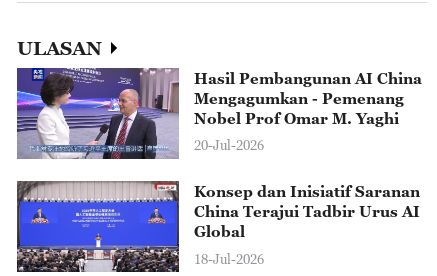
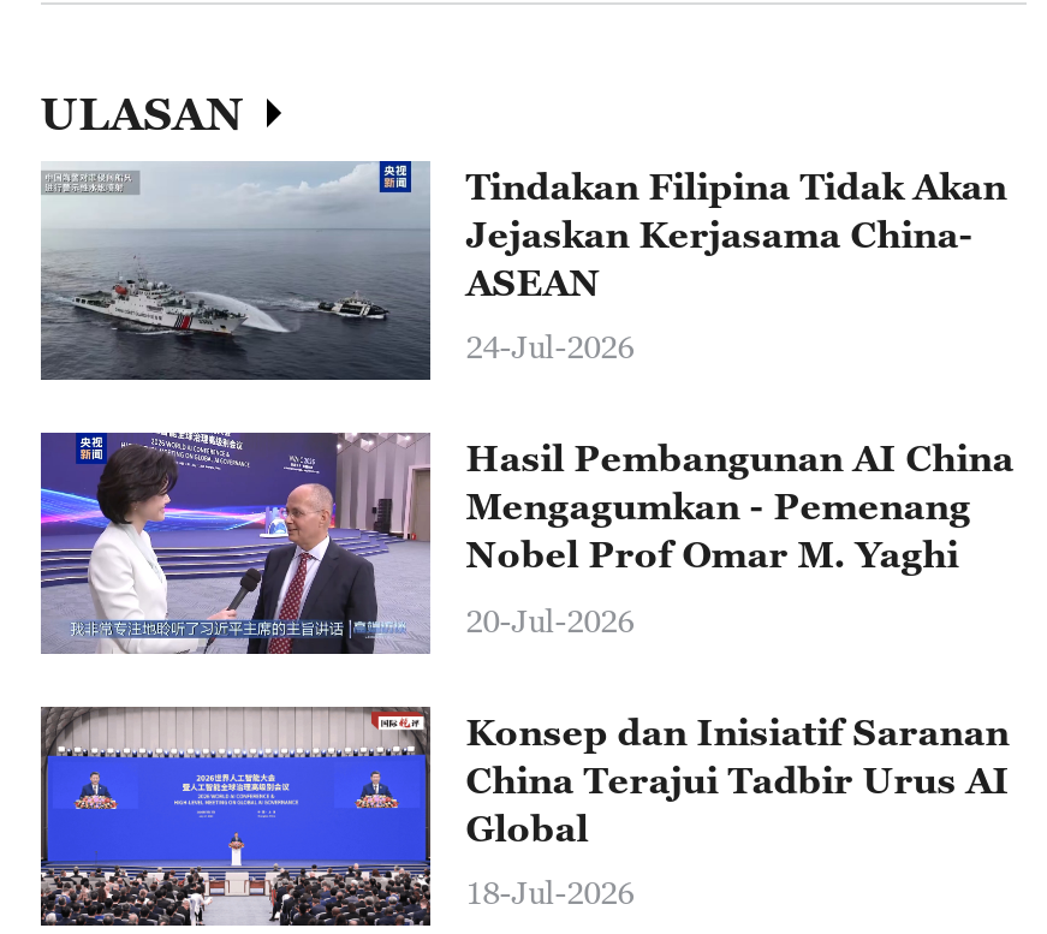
+ [image]
+ Tindakan Filipina Tidak Akan
+ Jejaskan Kerjasama China-
+ ASEAN
+ 24-Jul-2026
